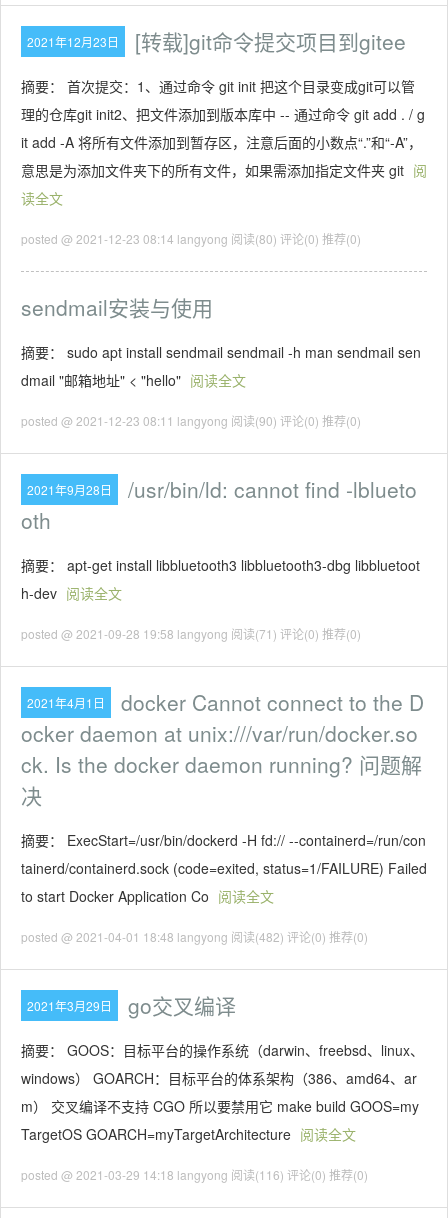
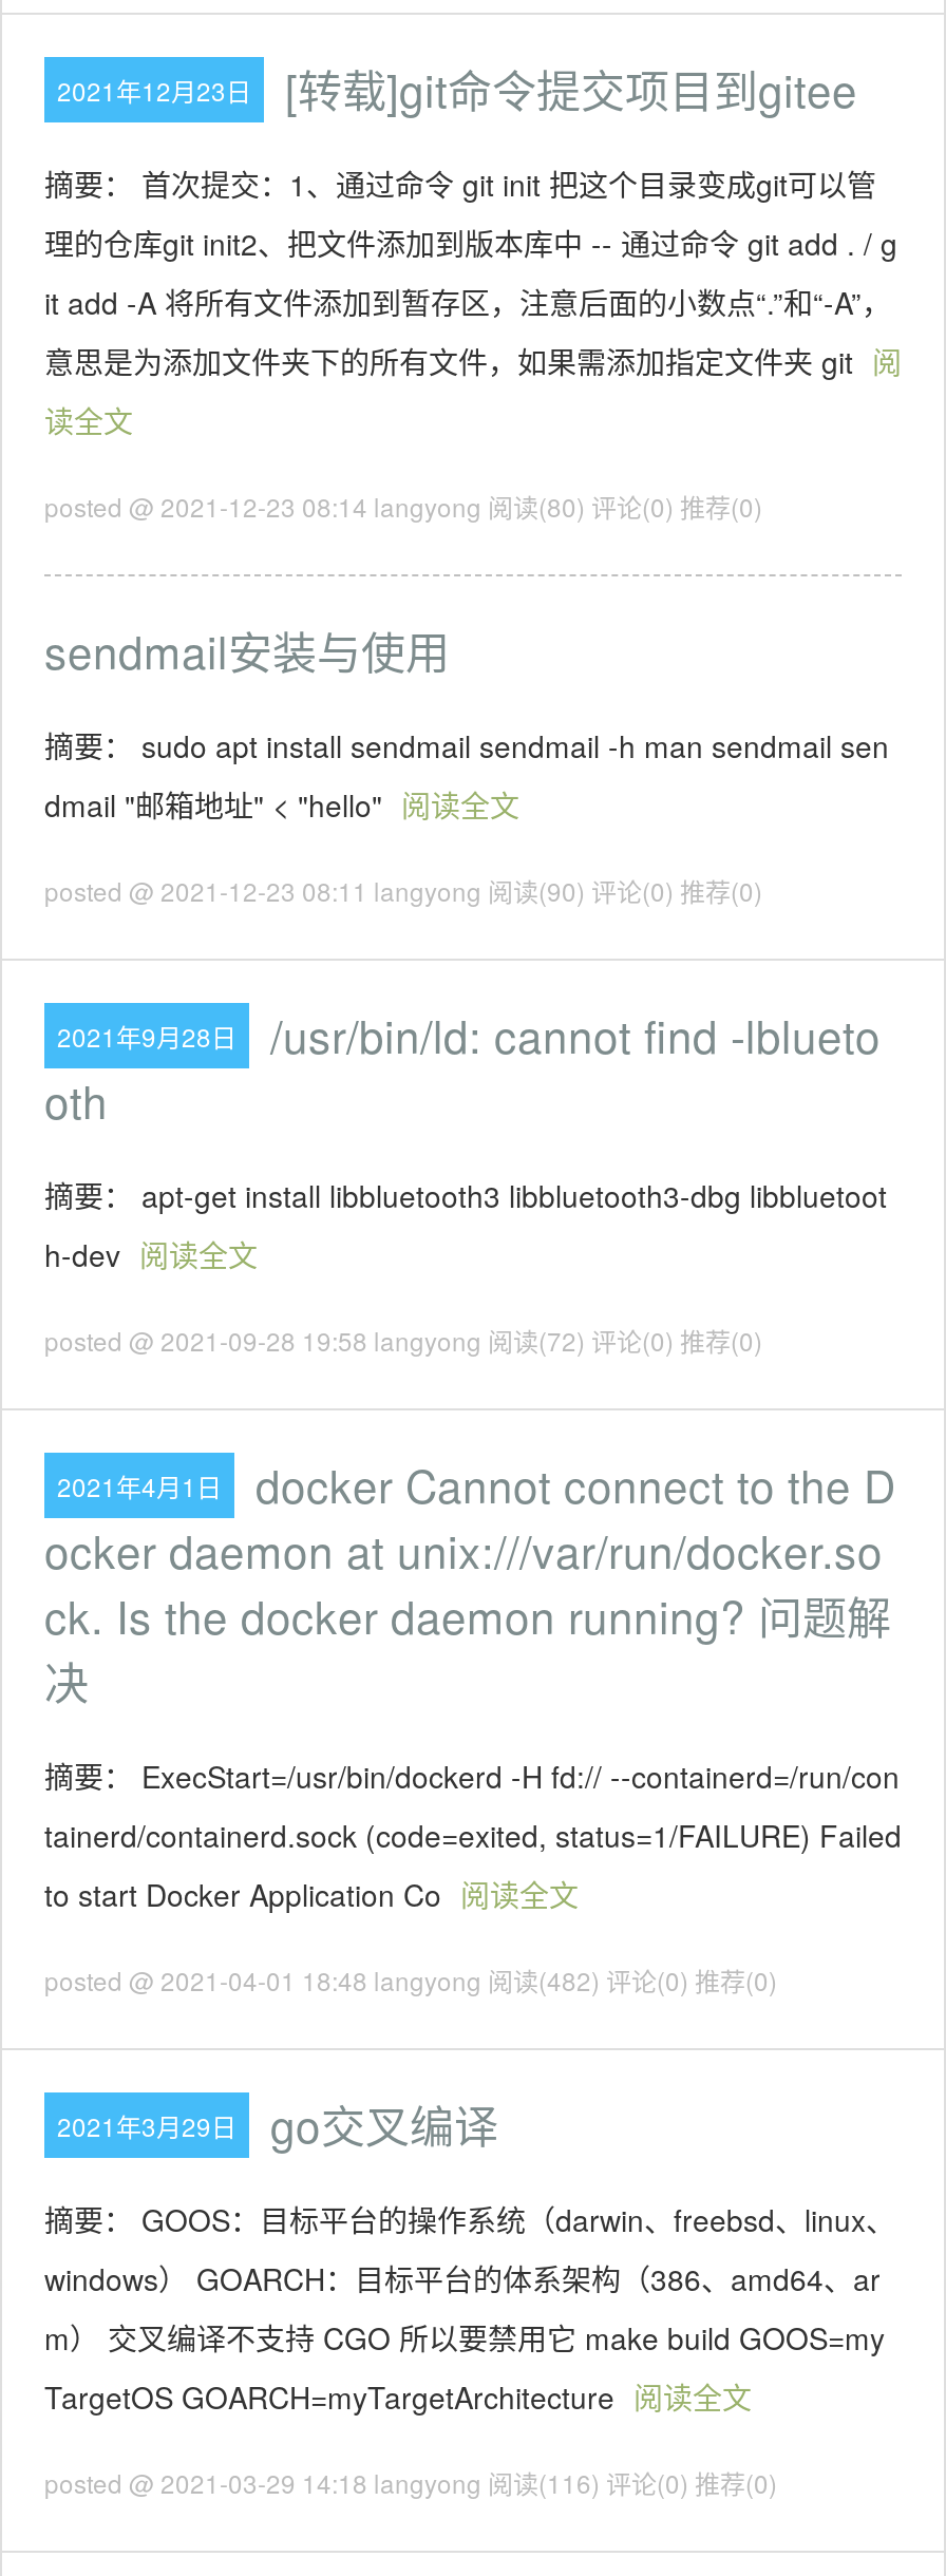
- posted @ 2021-09-28 19:58 langyong阅读(71) 评论(0) 推荐(0)
+ posted @ 2021-09-28 19:58 langyong阅读(72) 评论(0) 推荐(0)
